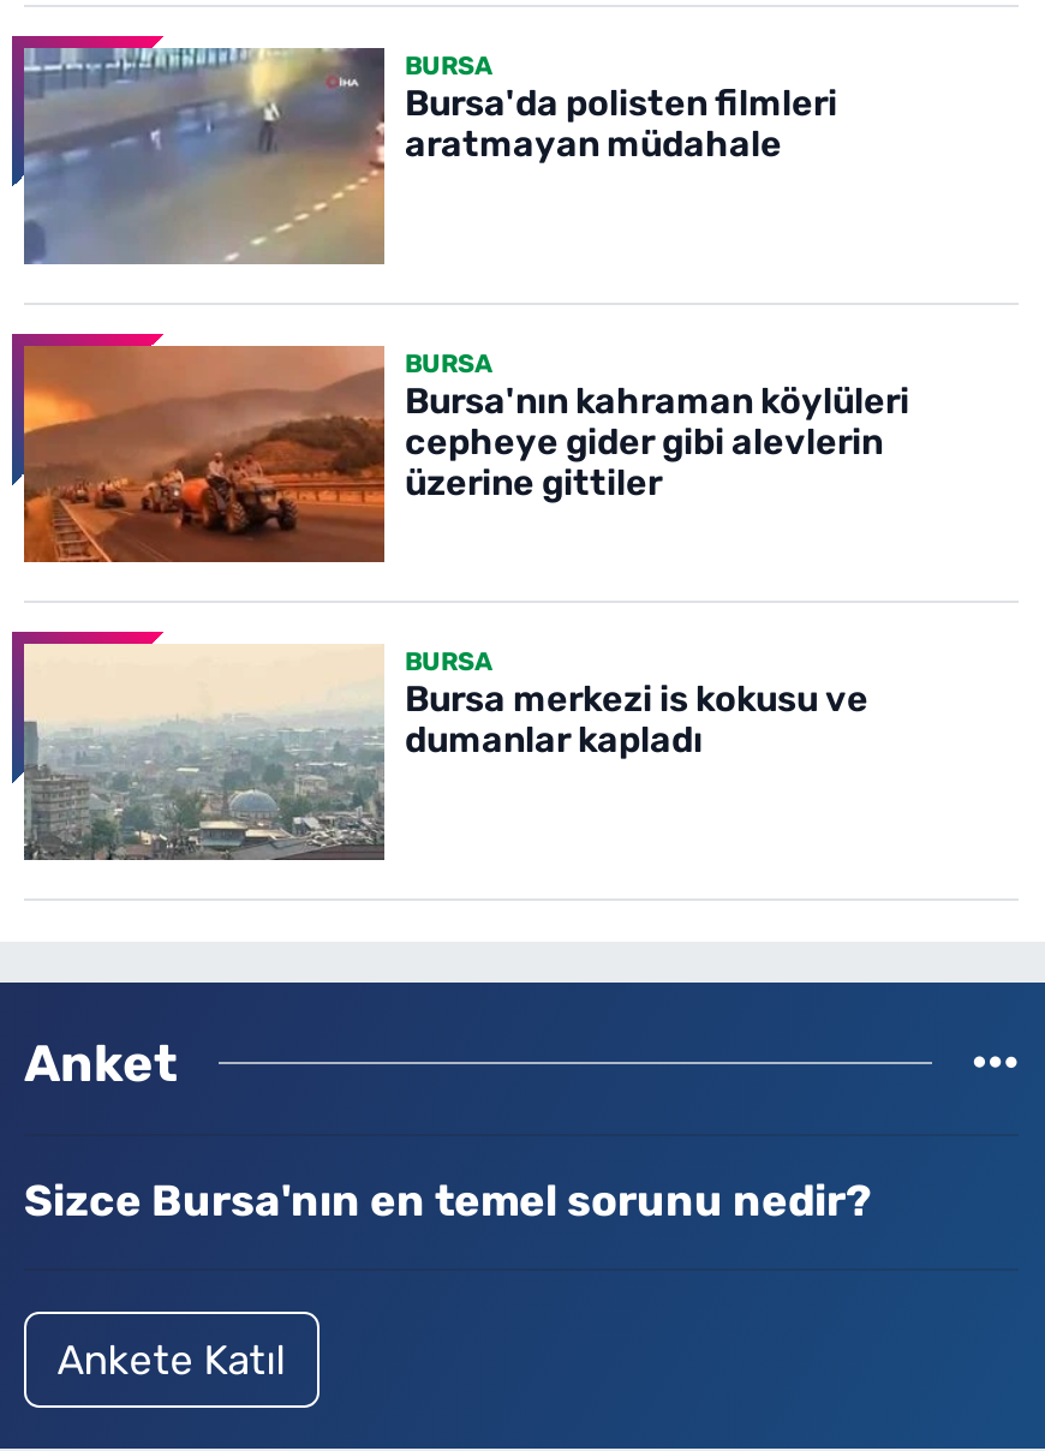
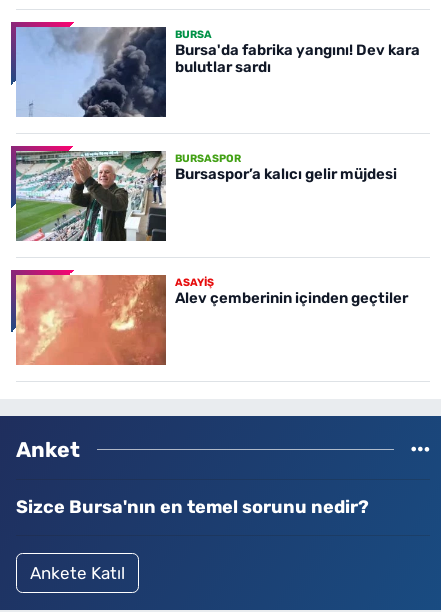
- [image]
- Bursa'da polisten filmleri
- aratmayan müdahale
+ [image]
+ Bursa'da fabrika yangını! Dev kara
+ bulutlar sardı

- [image]
- BURSA
- Bursa'nın kahraman köylüleri
- cepheye gider gibi alevlerin
- üzerine gittiler
+ [image]
+ BURSASPOR
+ Bursaspor’a kalıcı gelir müjdesi

- [image]
- BURSA
- Bursa merkezi is kokusu ve
- dumanlar kapladı
+ [image]
+ ASAYİŞ
+ Alev çemberinin içinden geçtiler
